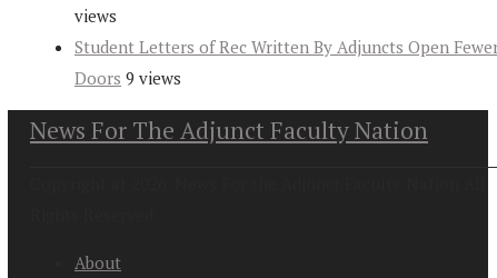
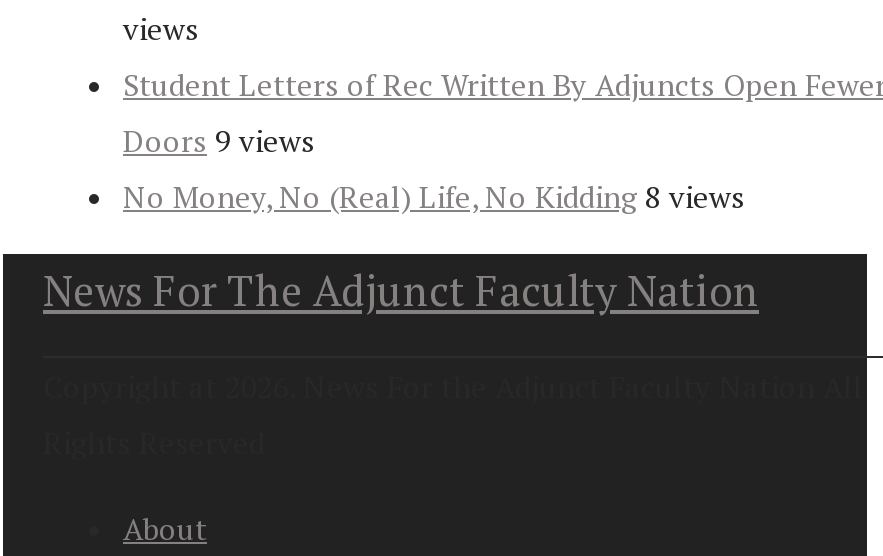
+ No Money, No (Real) Life, No Kidding 8 views
